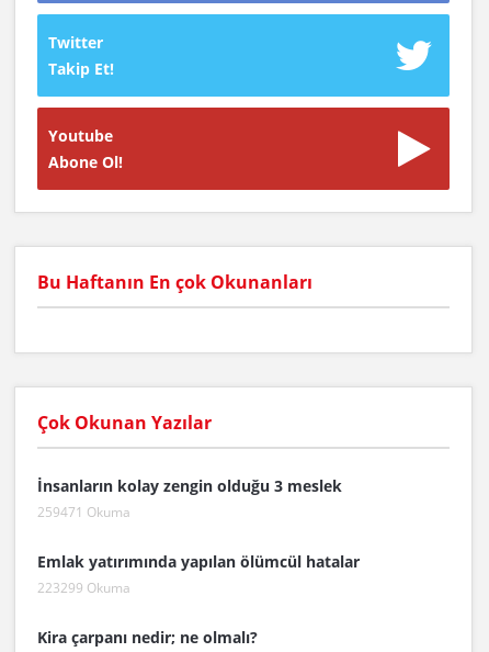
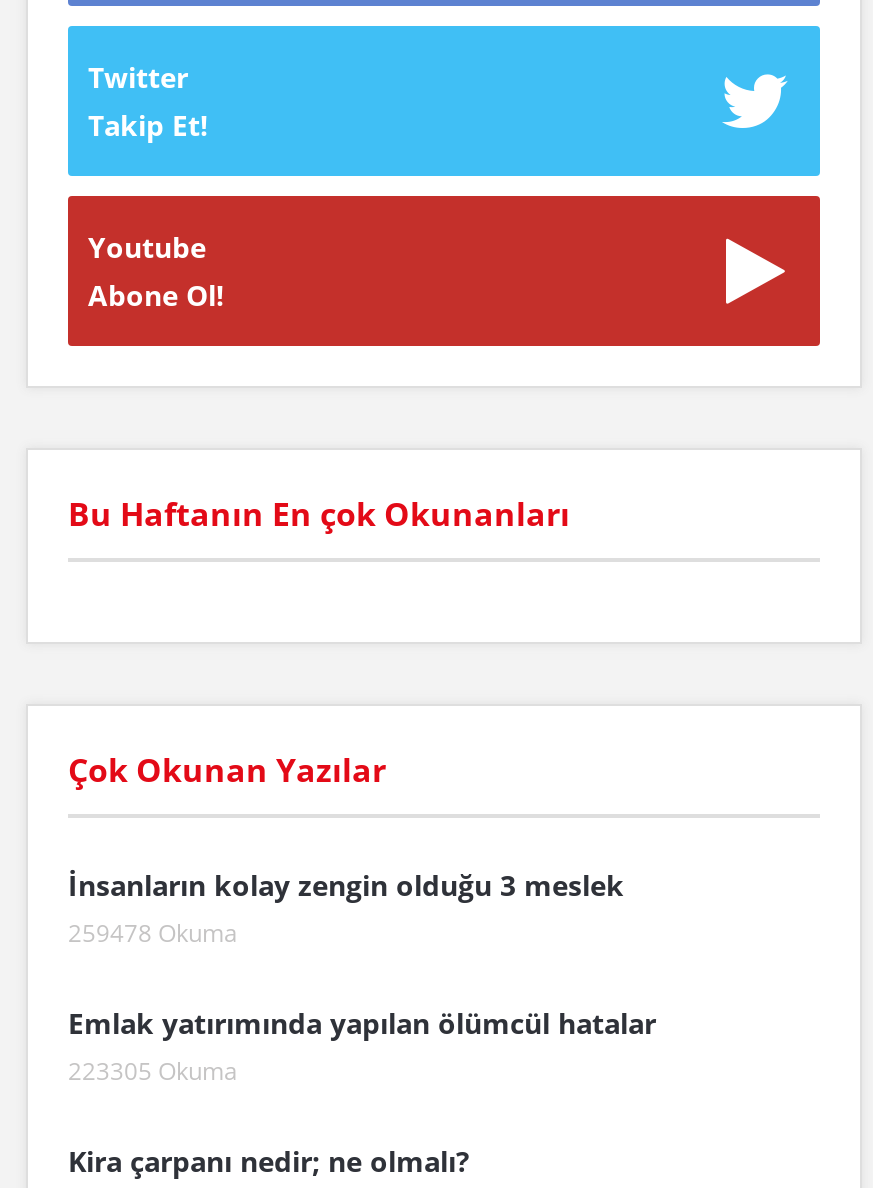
- 259471 Okuma
+ 259478 Okuma

- 223299 Okuma
+ 223305 Okuma
